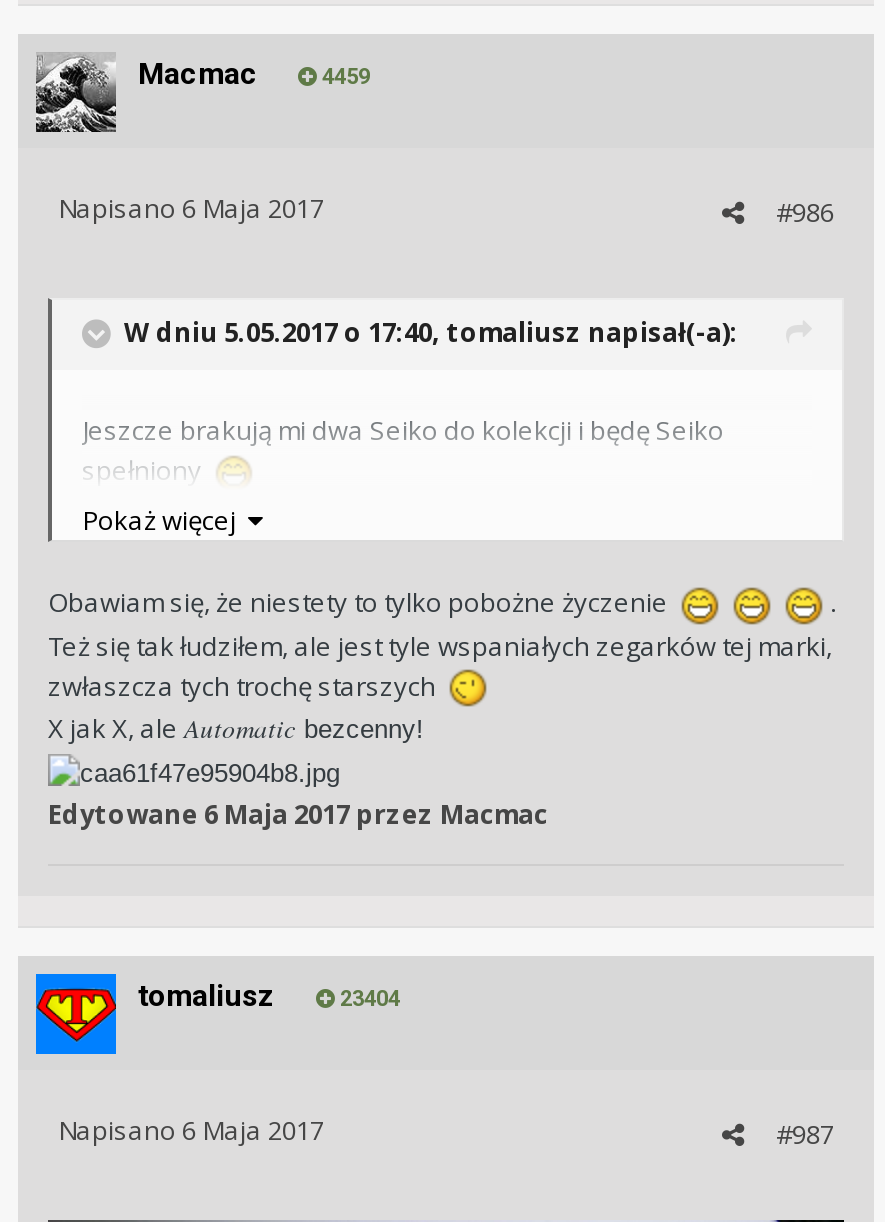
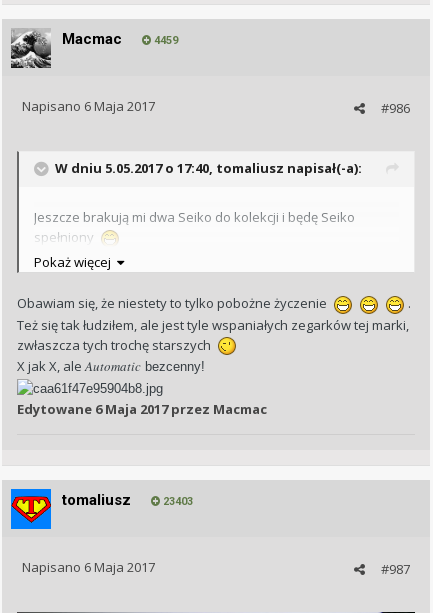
- 23404
+ 23403
